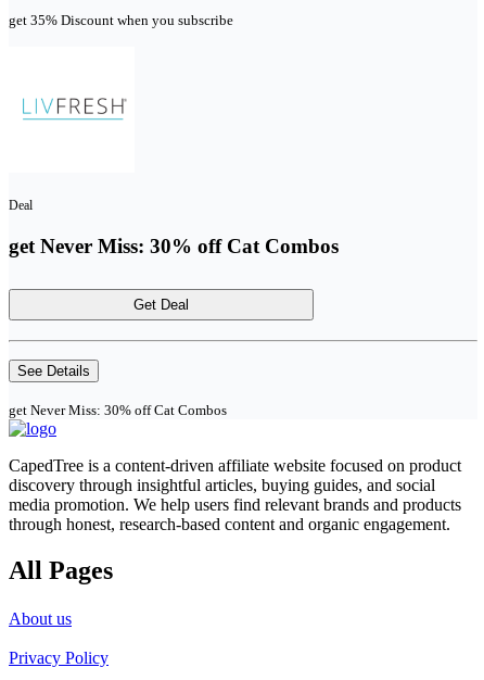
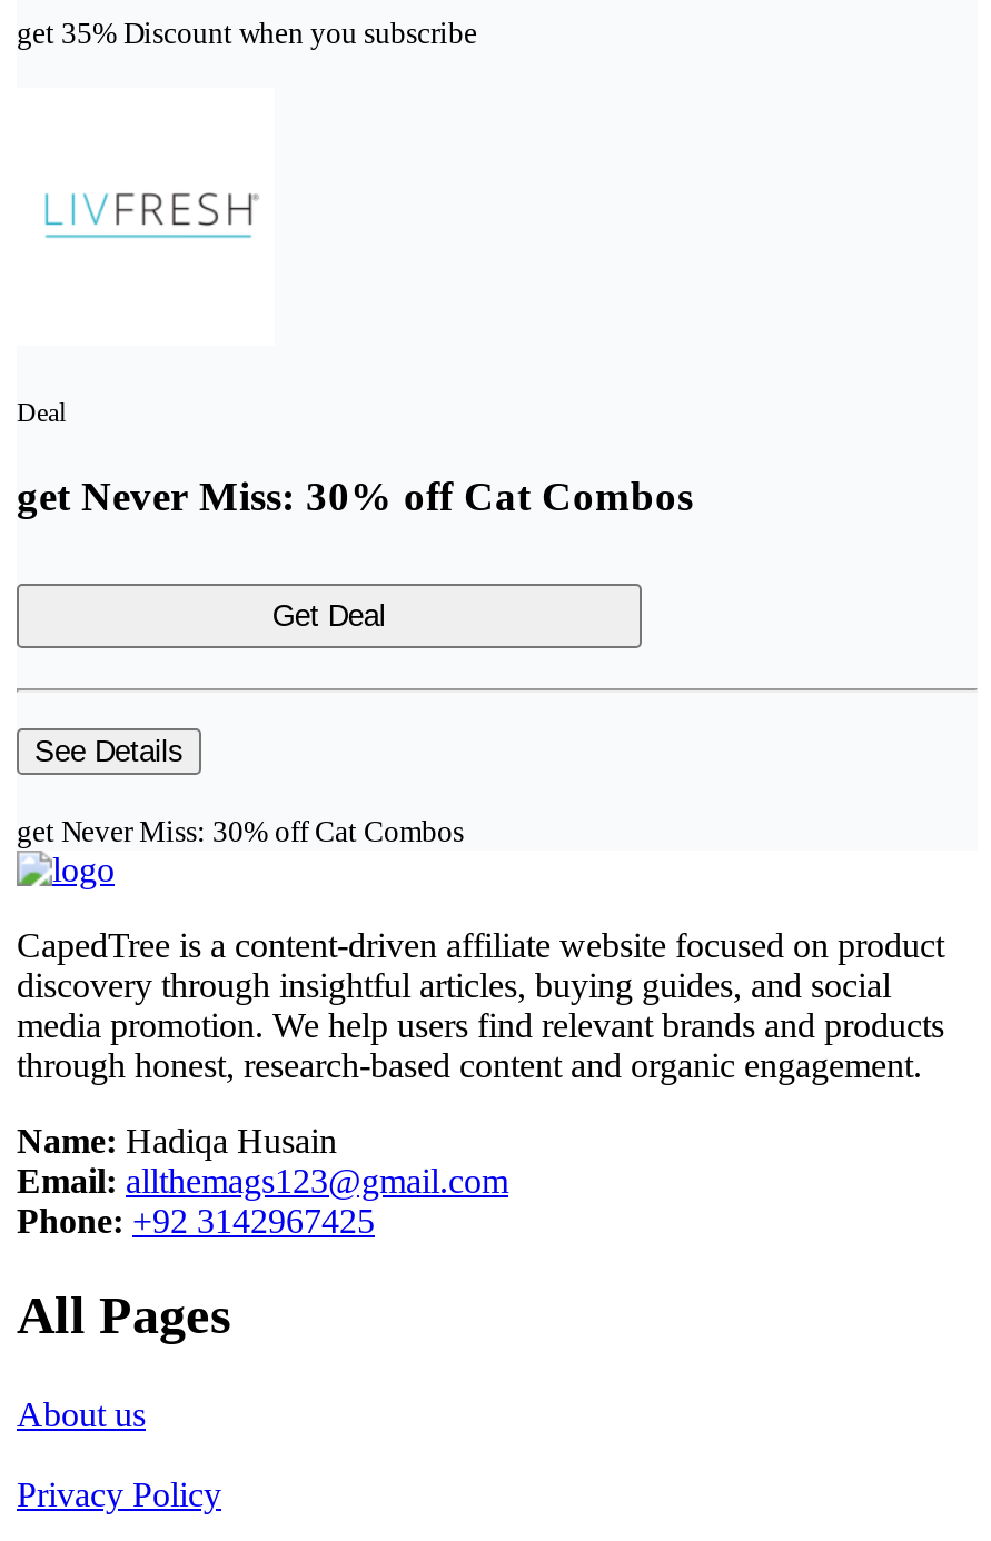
+ Name: Hadiqa Husain
+ Email: allthemags123@gmail.com
+ Phone: +92 3142967425
